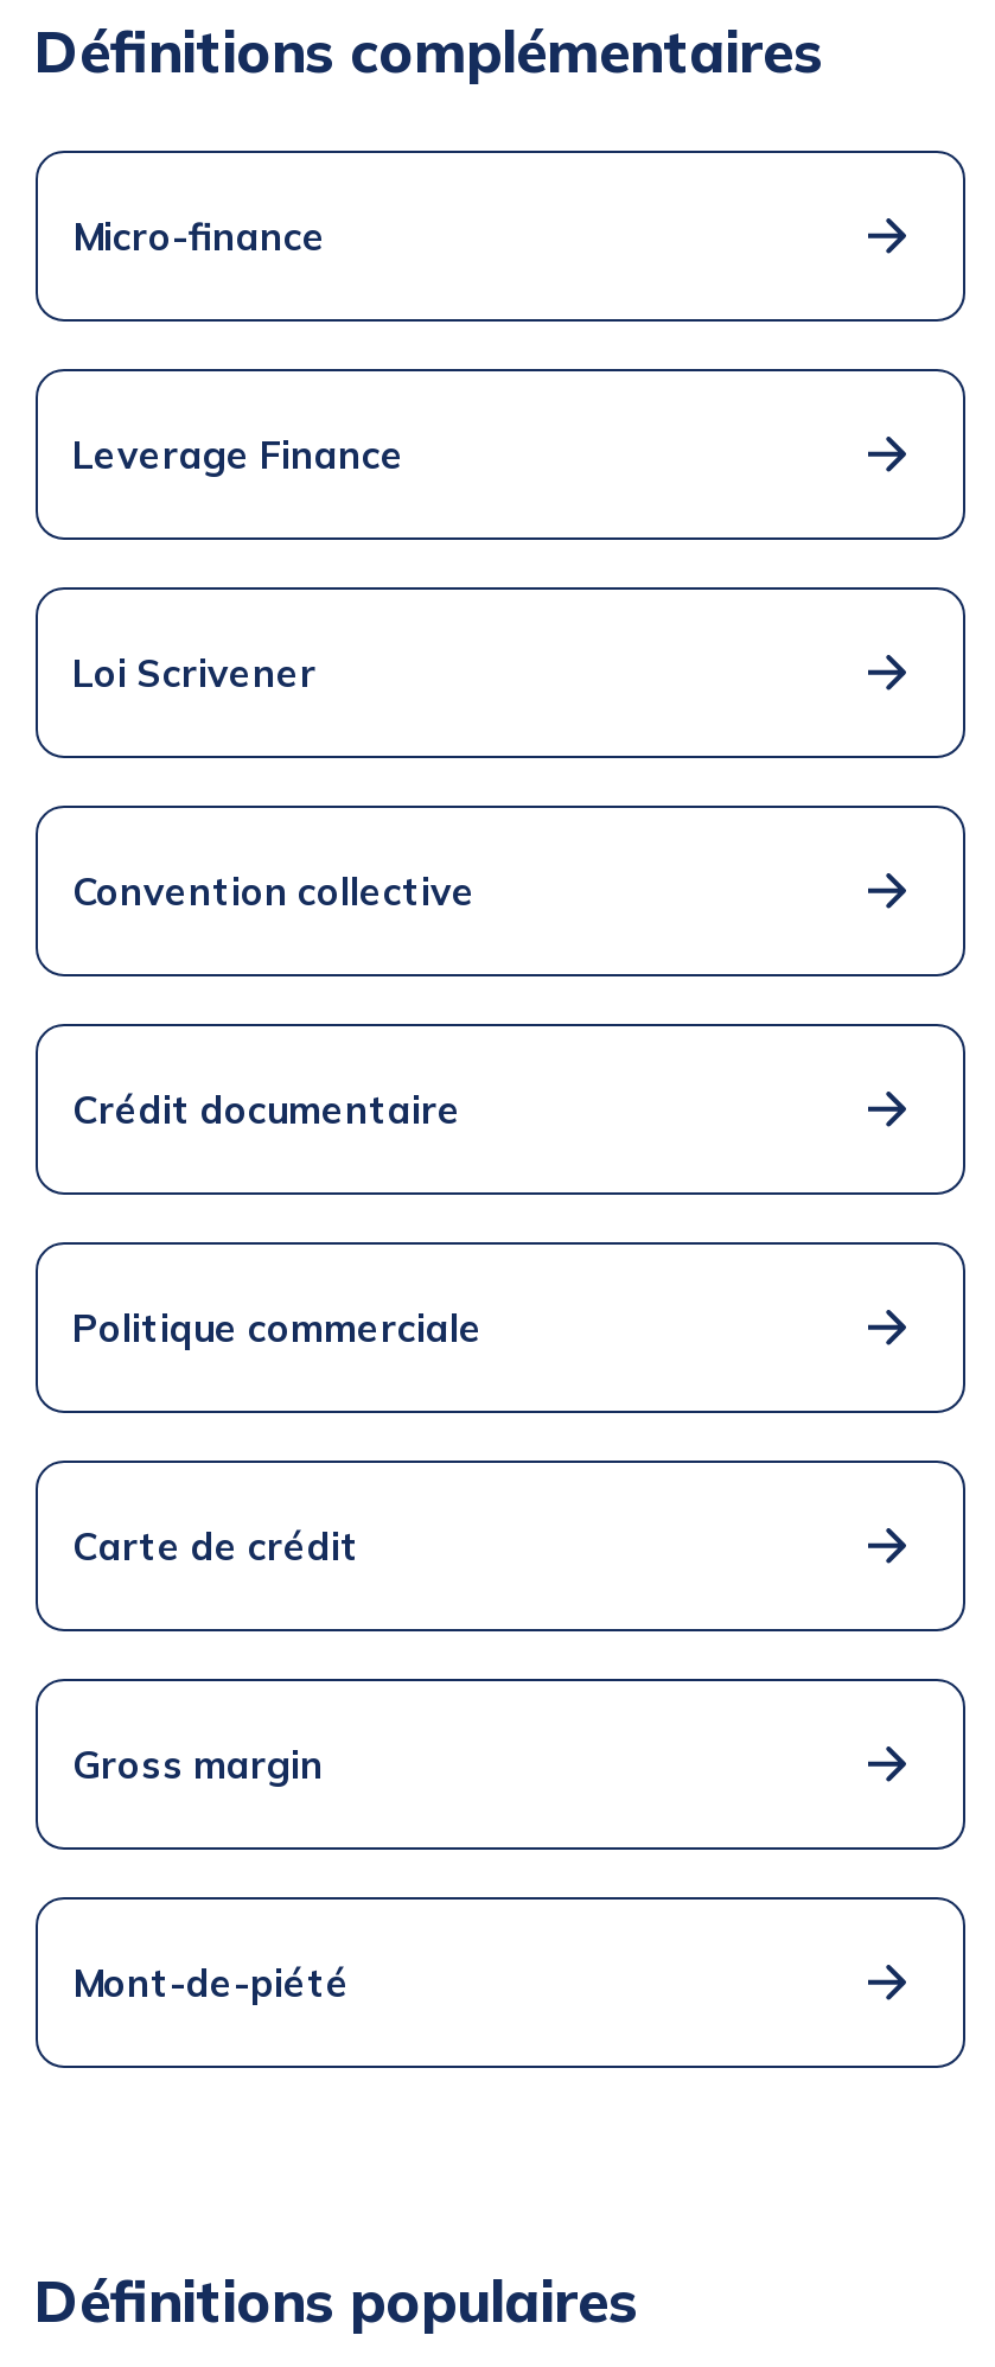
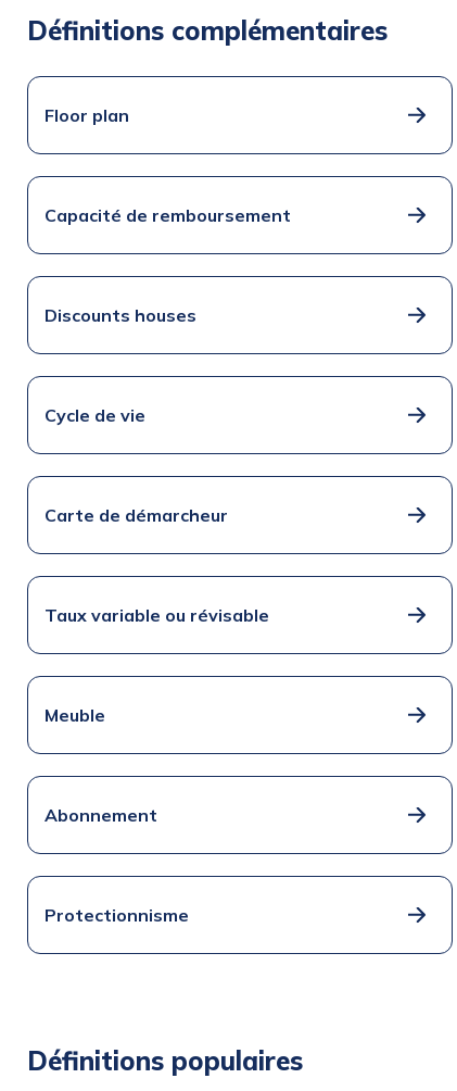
- Micro-finance
+ Floor plan

- Leverage Finance
+ Capacité de remboursement

- Loi Scrivener
+ Discounts houses

- Convention collective
+ Cycle de vie

- Crédit documentaire
+ Carte de démarcheur

- Politique commerciale
+ Taux variable ou révisable

- Carte de crédit
+ Meuble

- Gross margin
+ Abonnement

- Mont-de-piété
+ Protectionnisme
